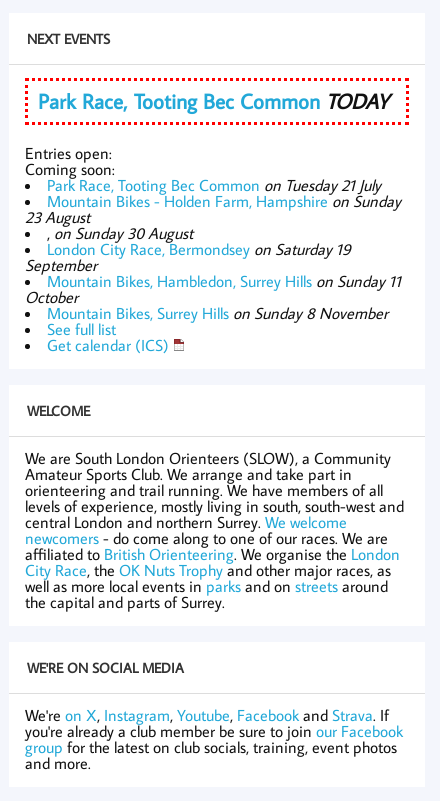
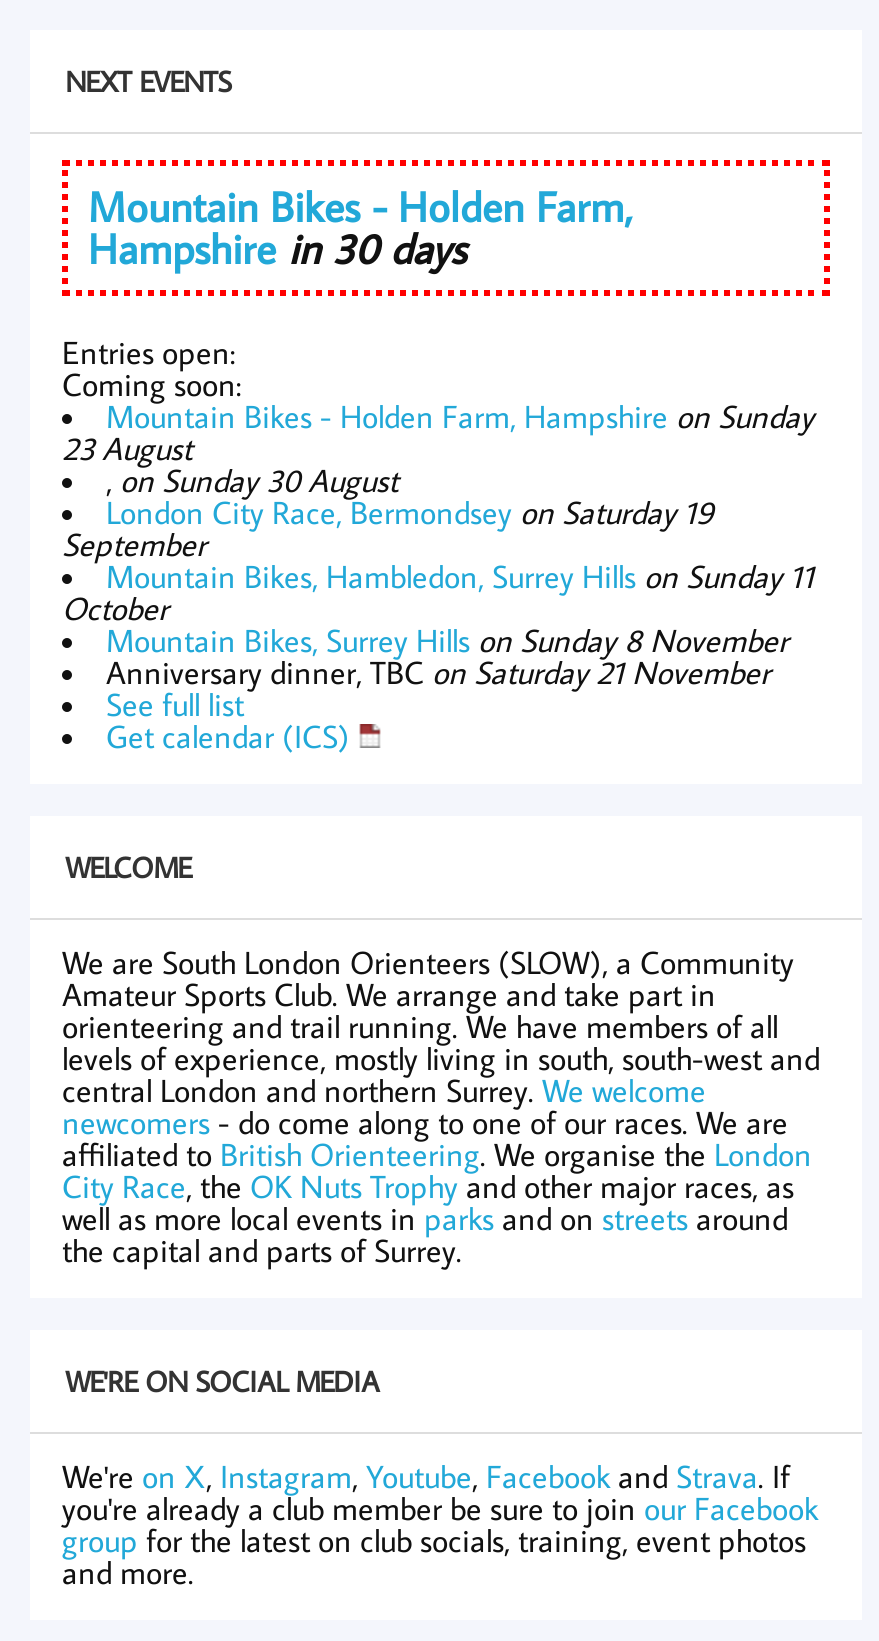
- Park Race, Tooting Bec Common TODAY
+ Mountain Bikes - Holden Farm,
+ Hampshire in 30 days

- Park Race, Tooting Bec Common on Tuesday 21 July

+ Anniversary dinner, TBC on Saturday 21 November
